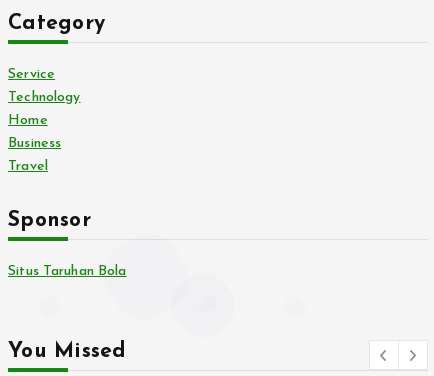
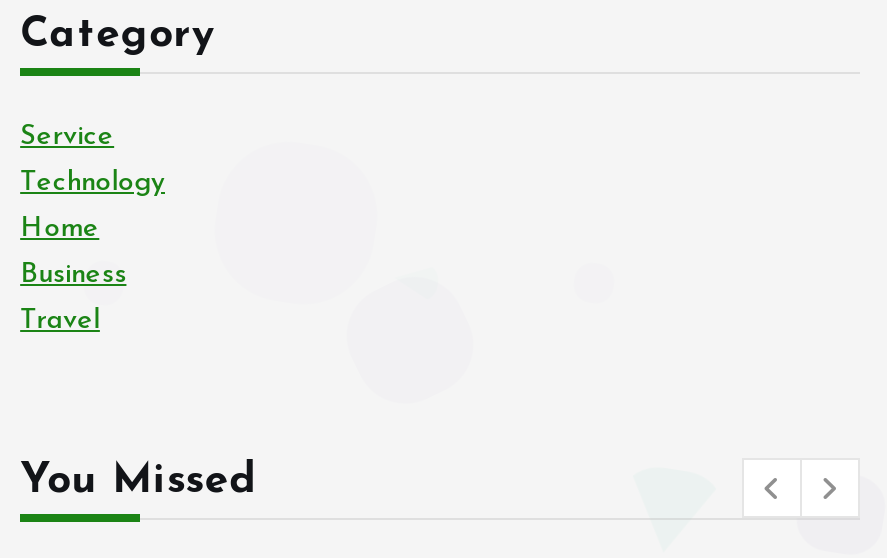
- Sponsor
- Situs Taruhan Bola
